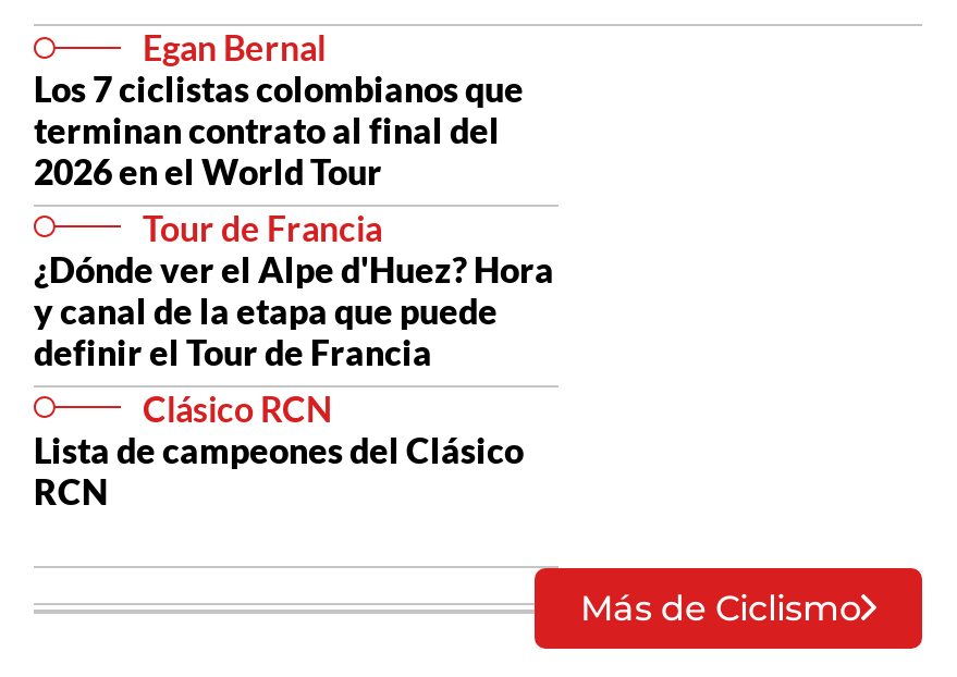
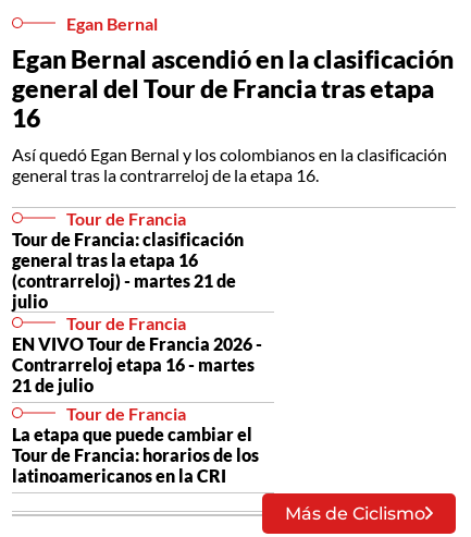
- Los 7 ciclistas colombianos que
- terminan contrato al final del
- 2026 en el World Tour
+ Egan Bernal ascendió en la clasificación
+ general del Tour de Francia tras etapa
+ 16
+ Así quedó Egan Bernal y los colombianos en la clasificación
+ general tras la contrarreloj de la etapa 16.

- ¿Dónde ver el Alpe d'Huez? Hora
- y canal de la etapa que puede
- definir el Tour de Francia
- Clásico RCN
- Lista de campeones del Clásico
- RCN
+ Tour de Francia: clasificación
+ general tras la etapa 16
+ (contrarreloj) - martes 21 de
+ julio
+ Tour de Francia
+ EN VIVO Tour de Francia 2026 -
+ Contrarreloj etapa 16 - martes
+ 21 de julio
+ Tour de Francia
+ La etapa que puede cambiar el
+ Tour de Francia: horarios de los
+ latinoamericanos en la CRI
